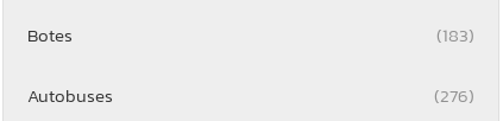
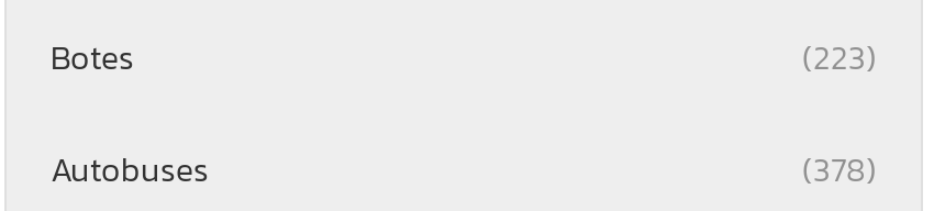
- (183)
+ (223)

- (276)
+ (378)
